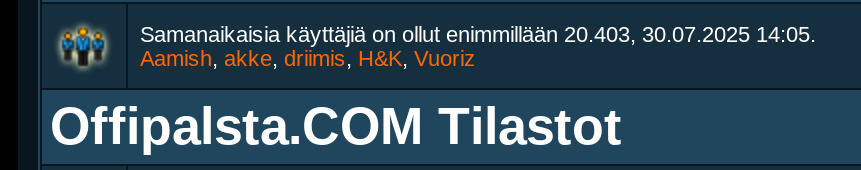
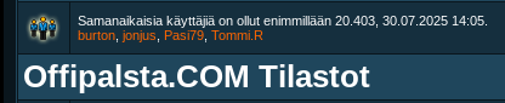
- Aamish, akke, driimis, H&K, Vuoriz
+ burton, jonjus, Pasi79, Tommi.R
